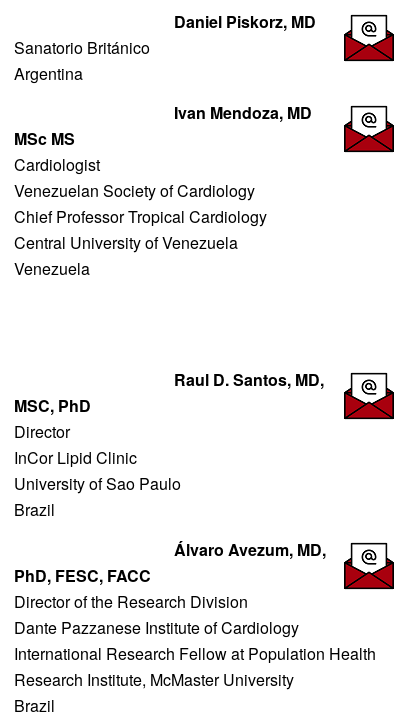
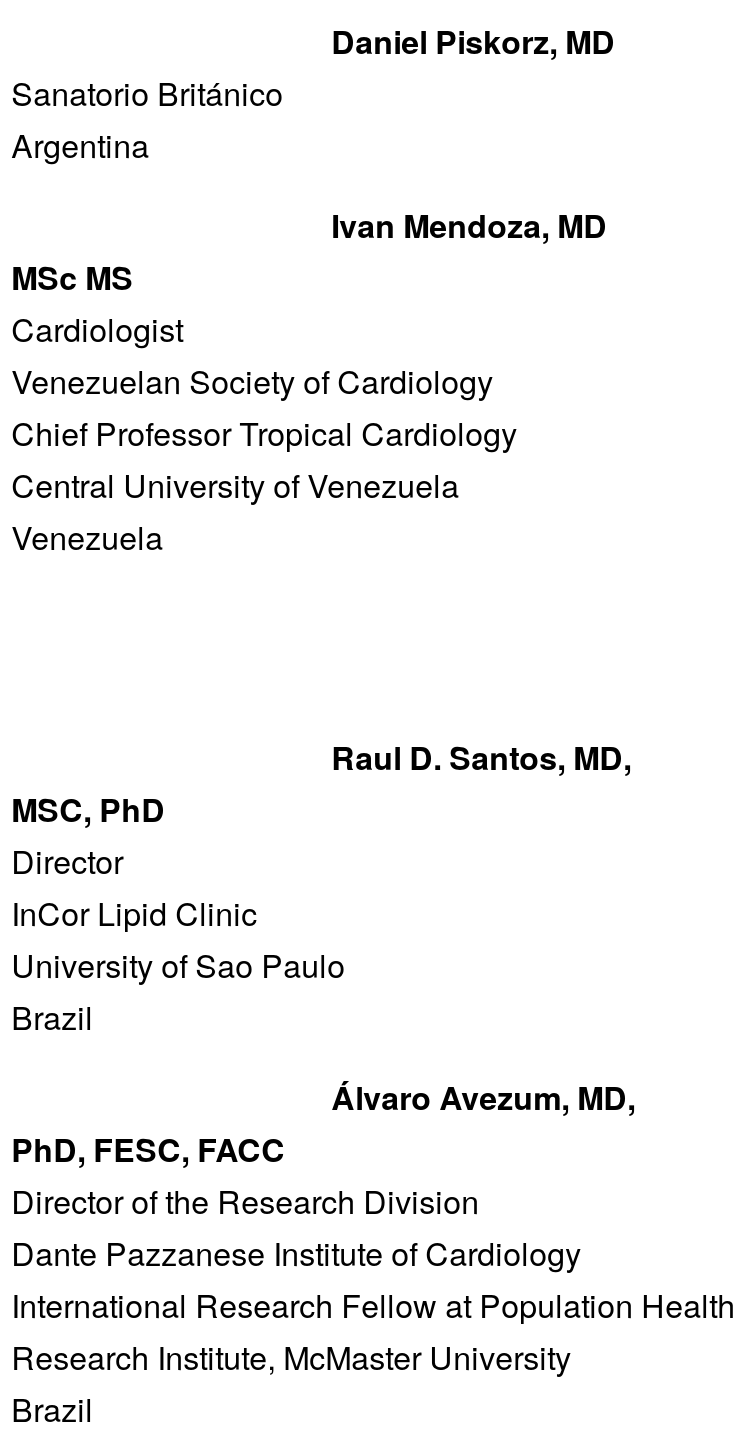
- [image]

- [image]

- [image]

- [image]
